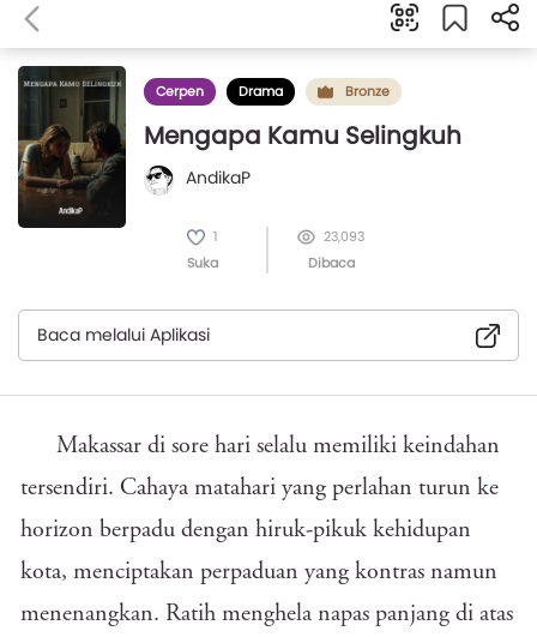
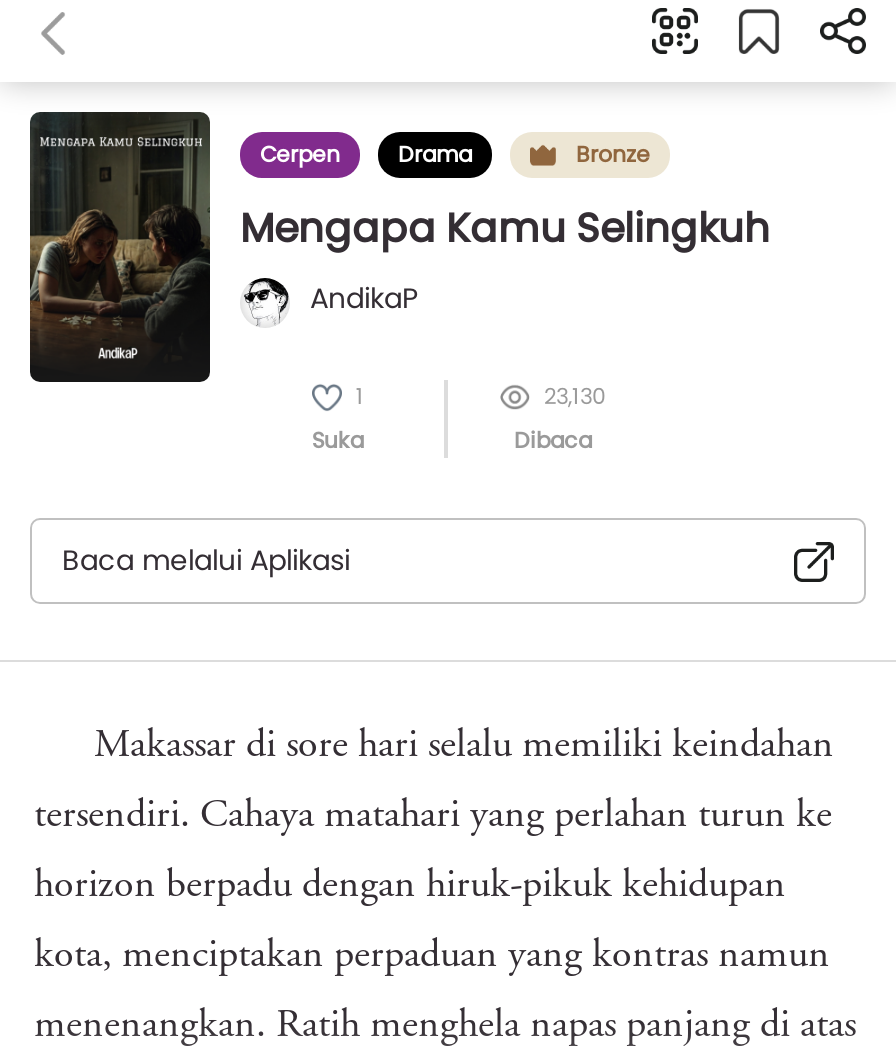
- 23,093
+ 23,130
